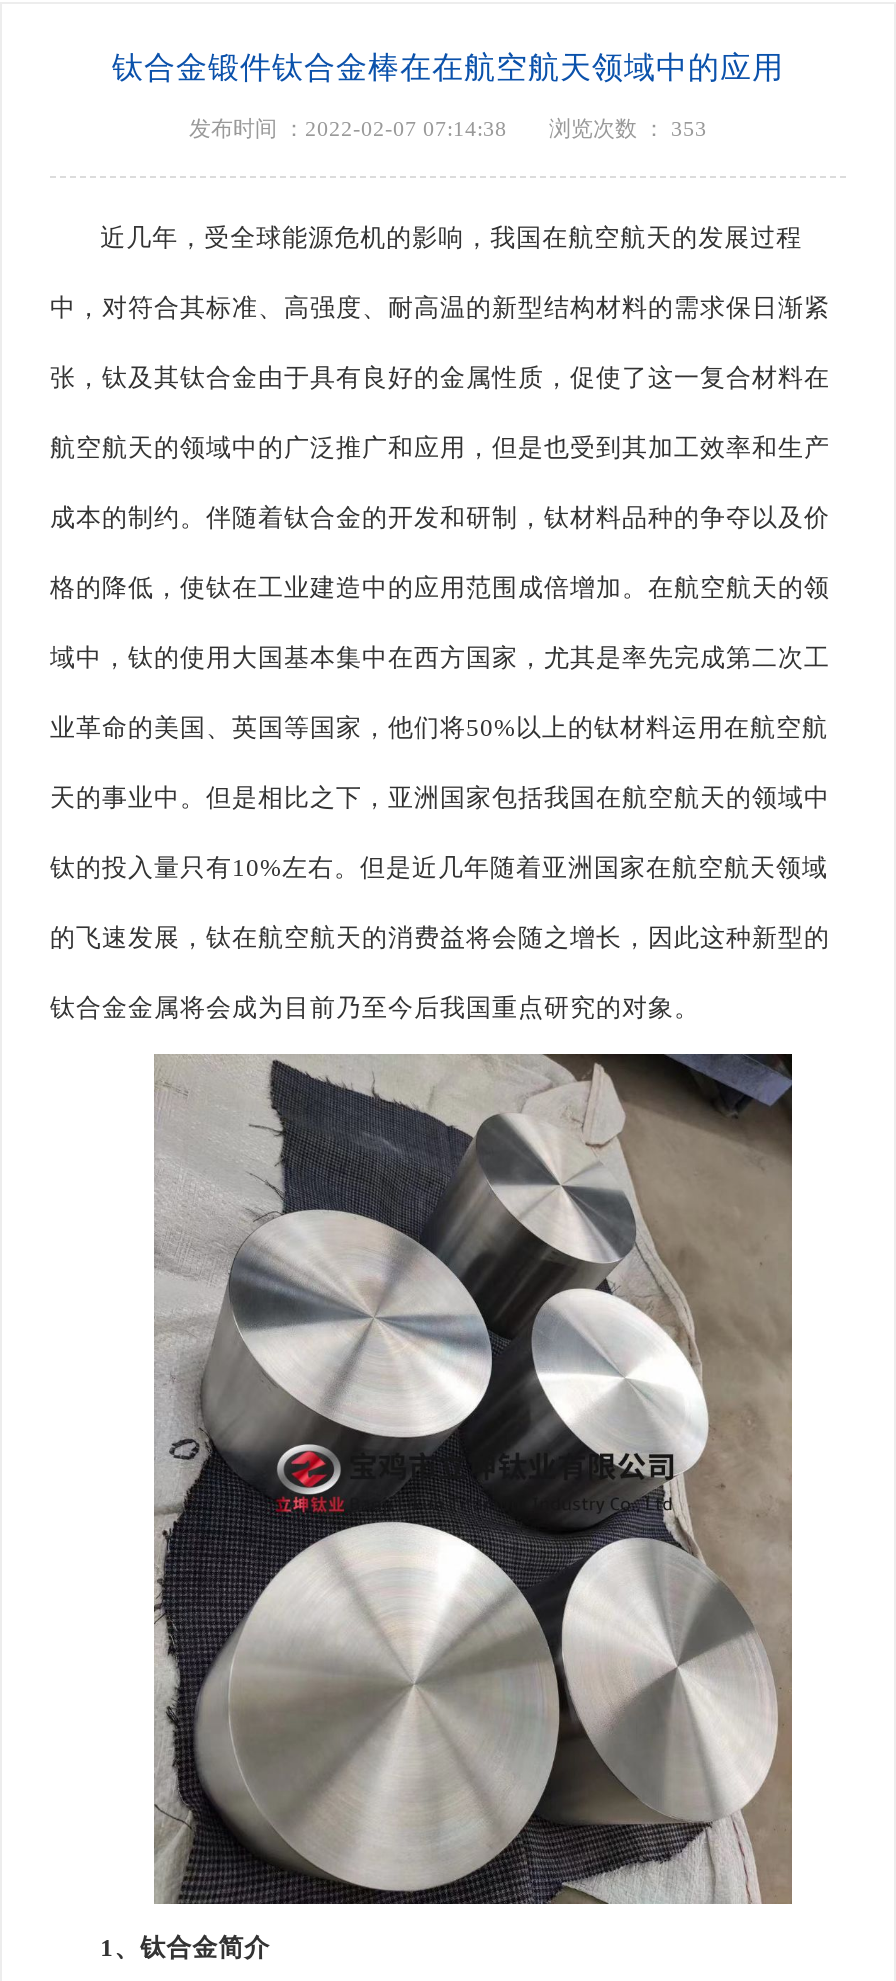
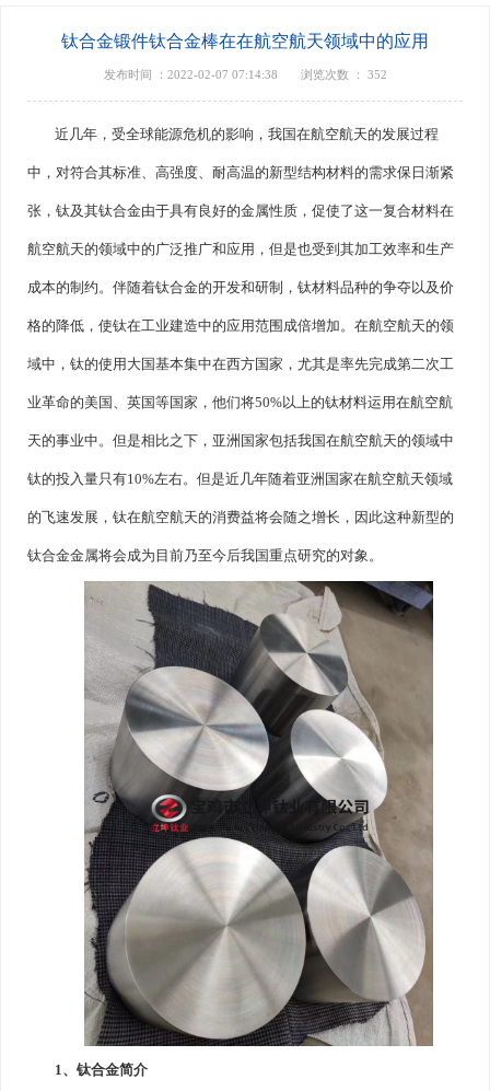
- 发布时间 ：2022-02-07 07:14:38 浏览次数 ：353
+ 发布时间 ：2022-02-07 07:14:38 浏览次数 ：352
